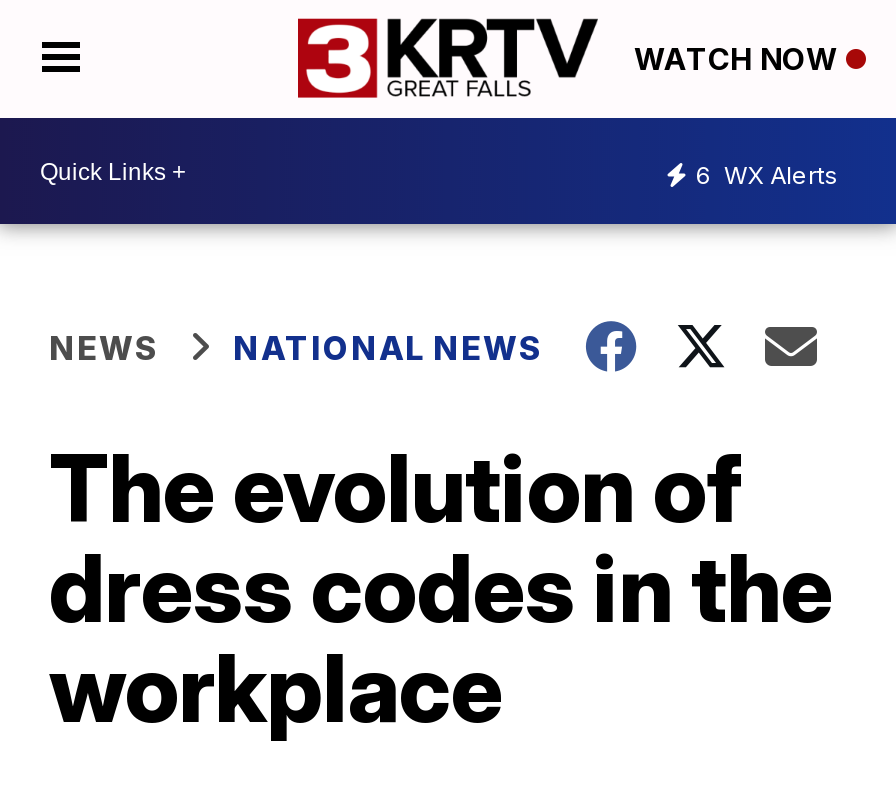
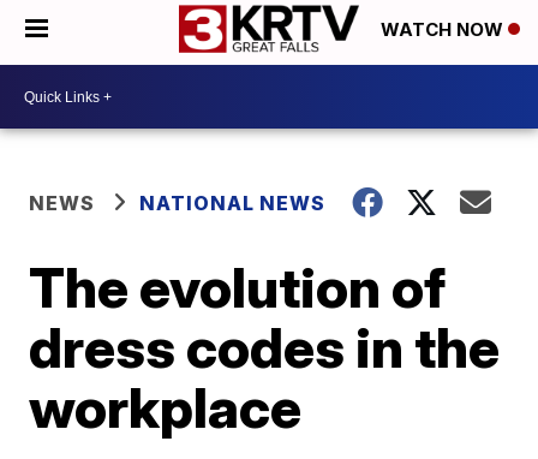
- 6 WX Alerts
